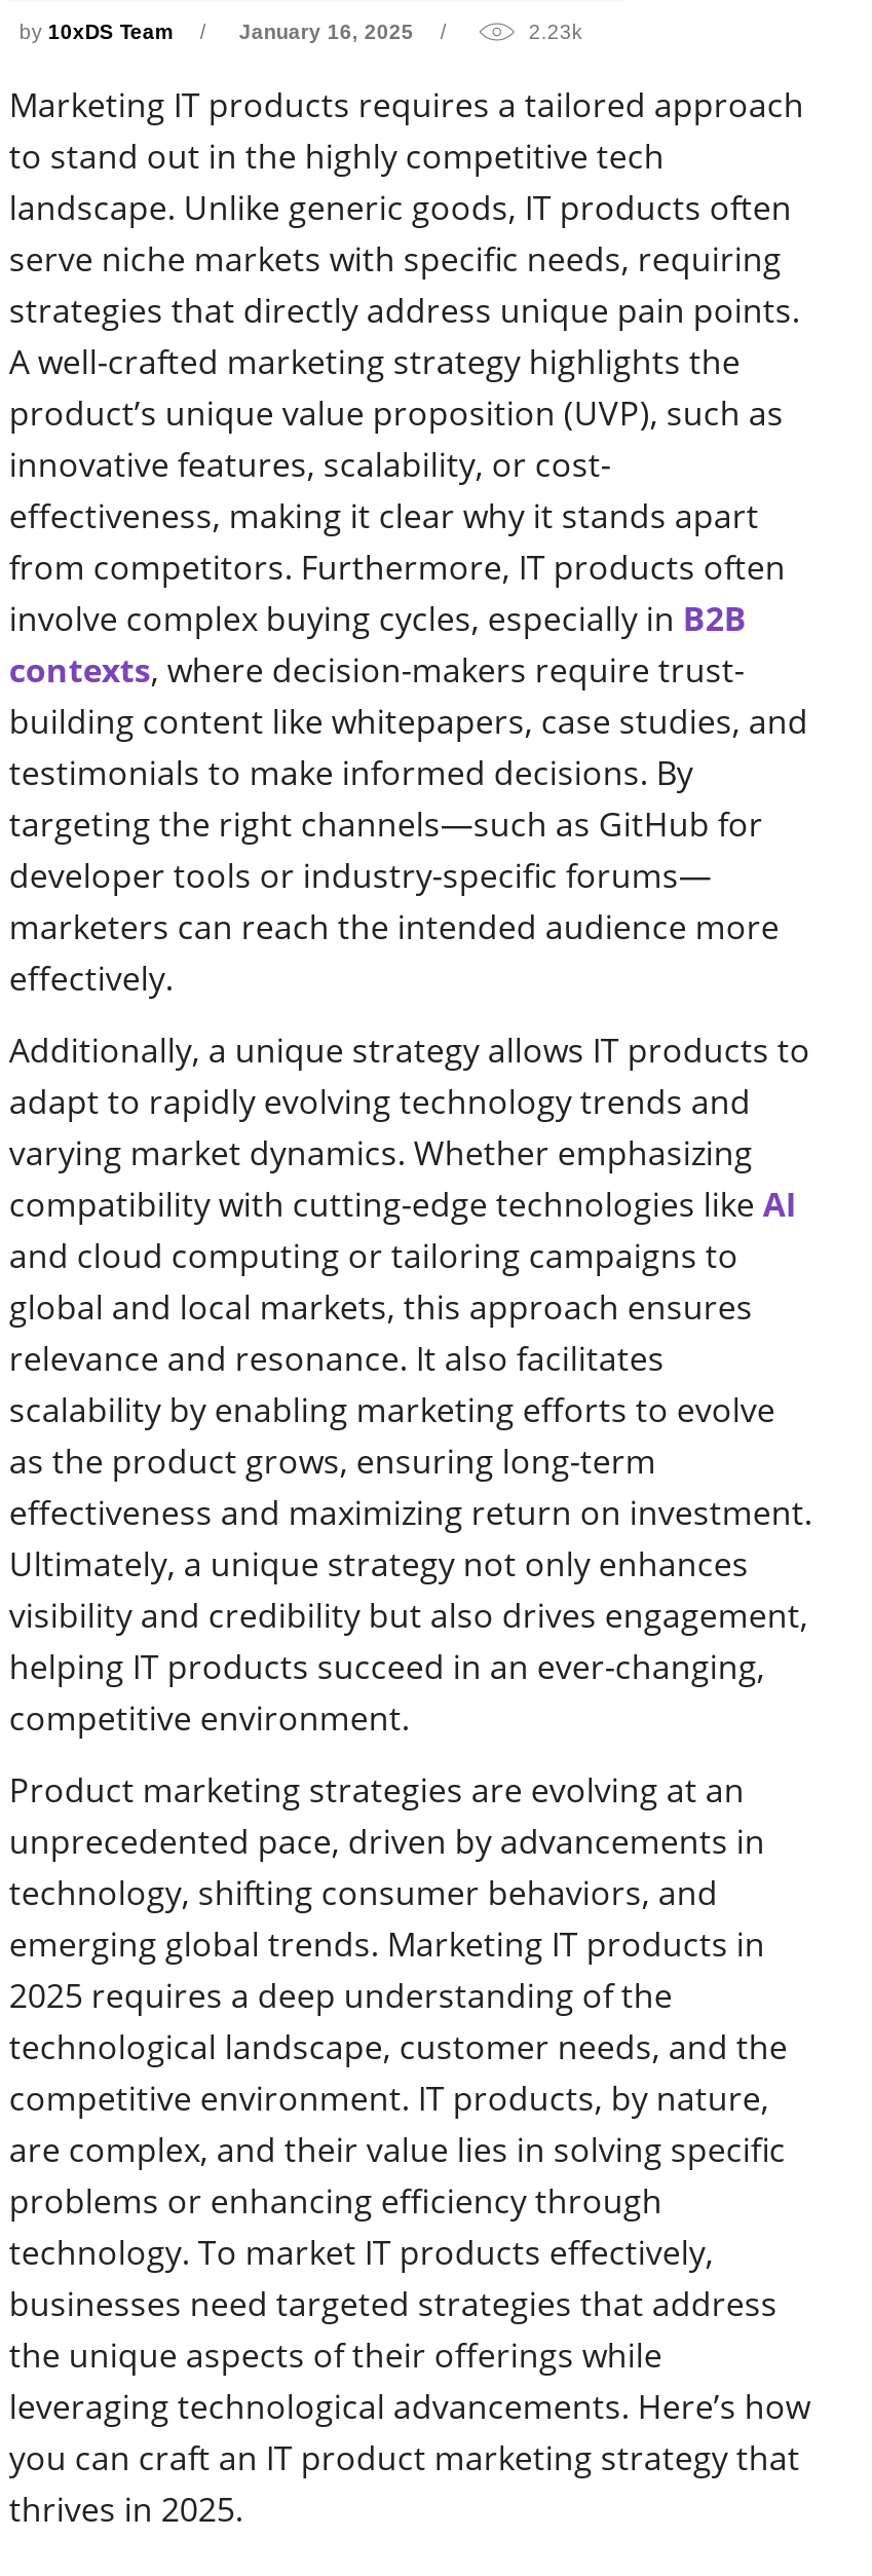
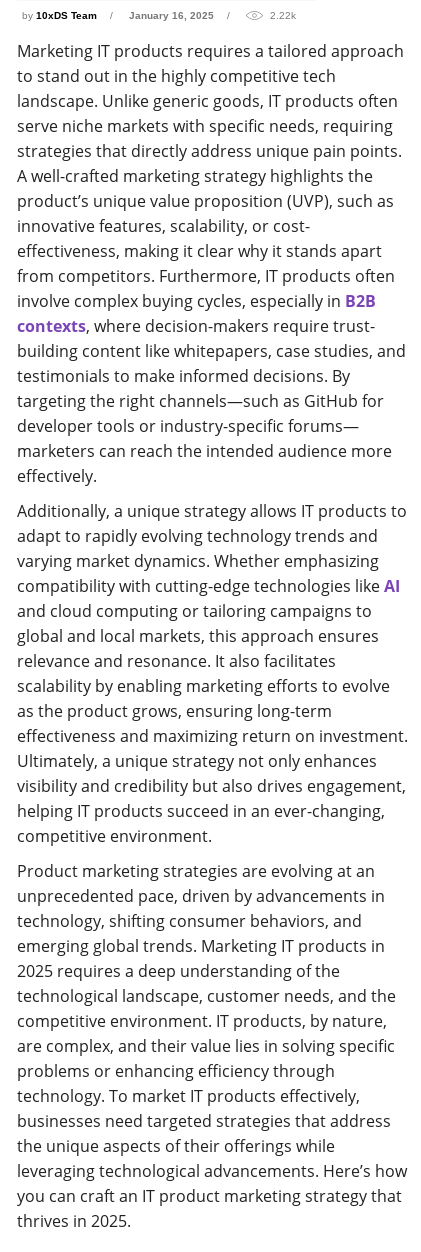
- 2.23k
+ 2.22k
